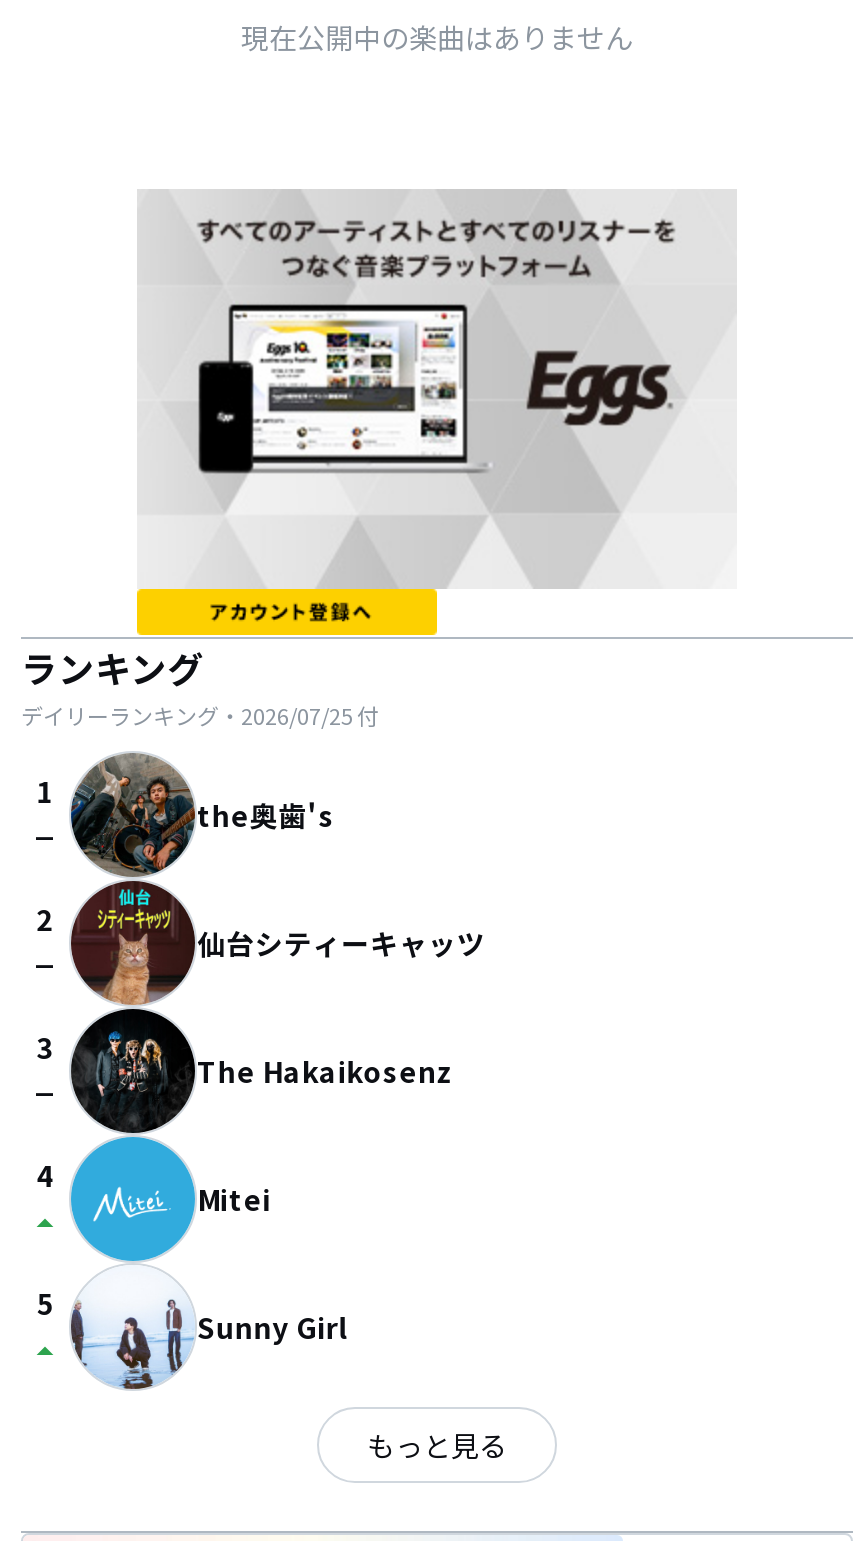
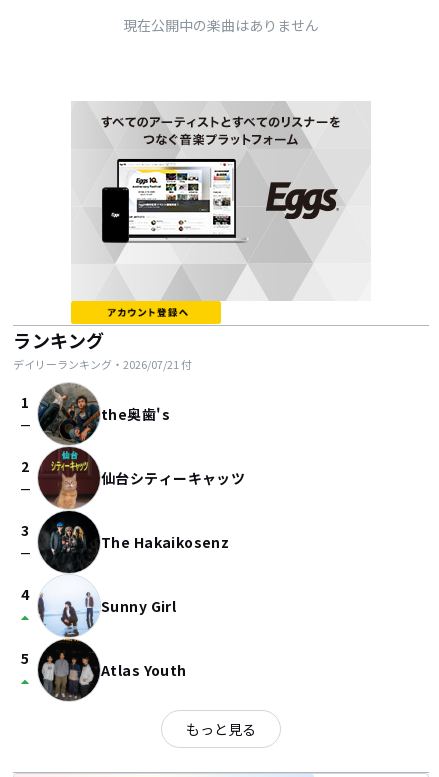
- デイリーランキング・2026/07/25付
+ デイリーランキング・2026/07/21付

- [image]
+ [image]

- Mitei

moved up: Sunny Girl

+ Atlas Youth
